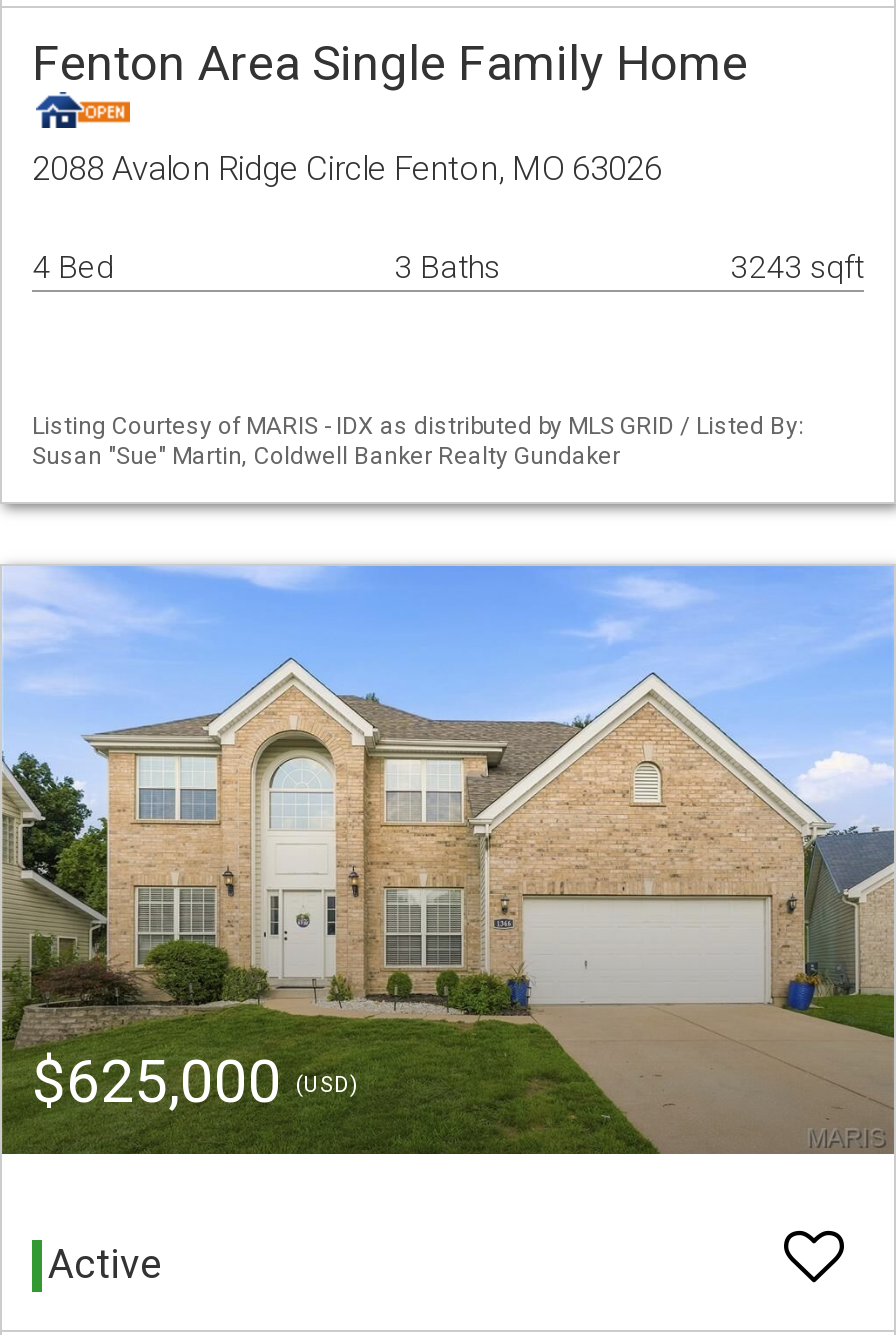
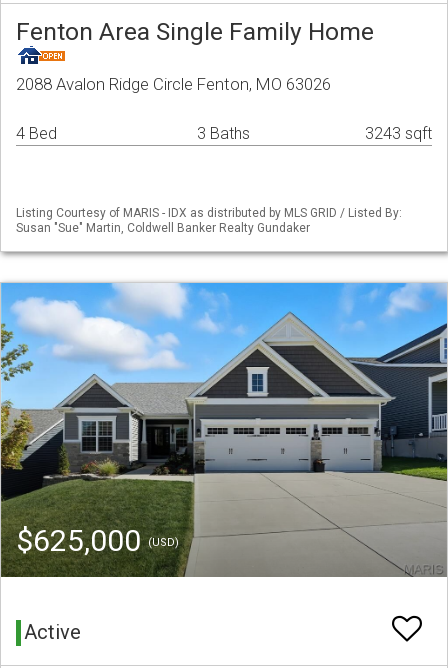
- [image]
+ [image]
